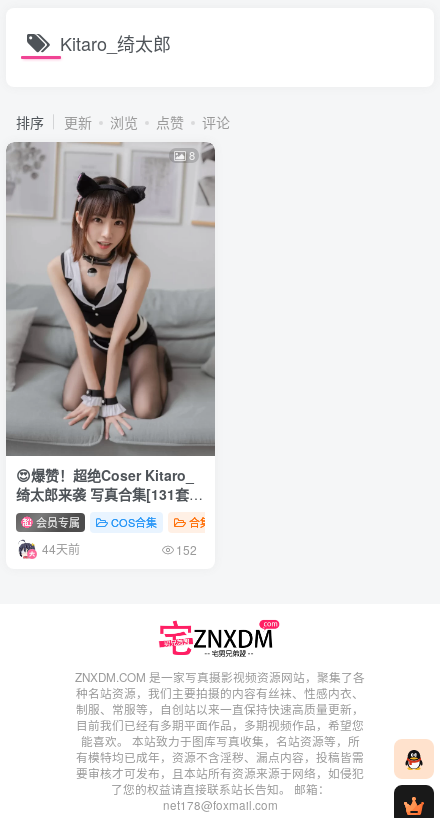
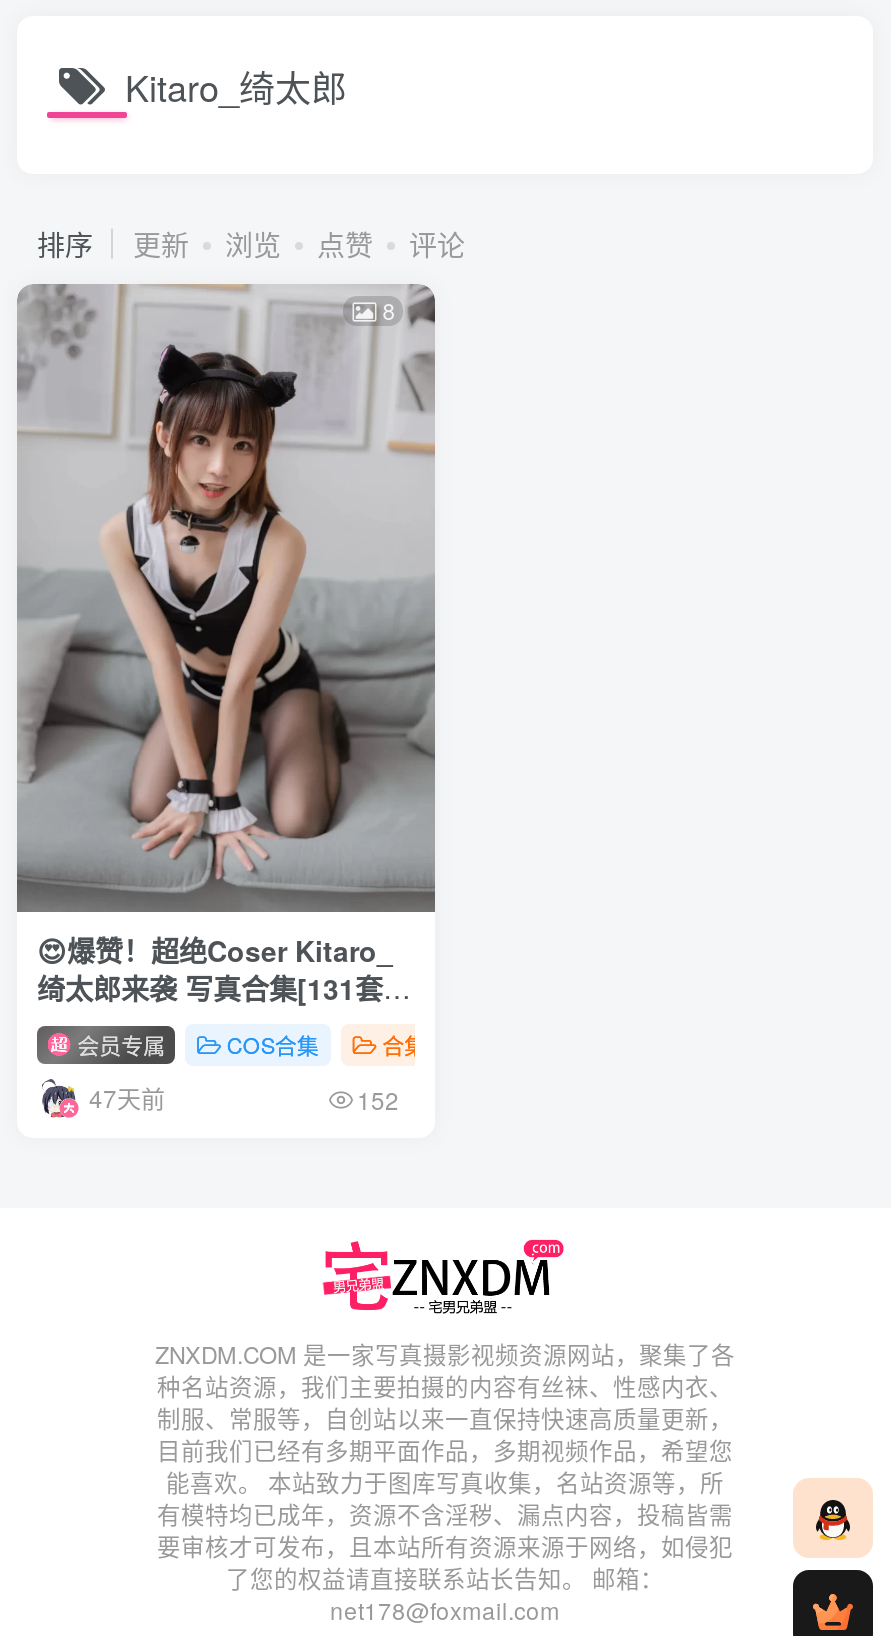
- 44天前
+ 47天前
